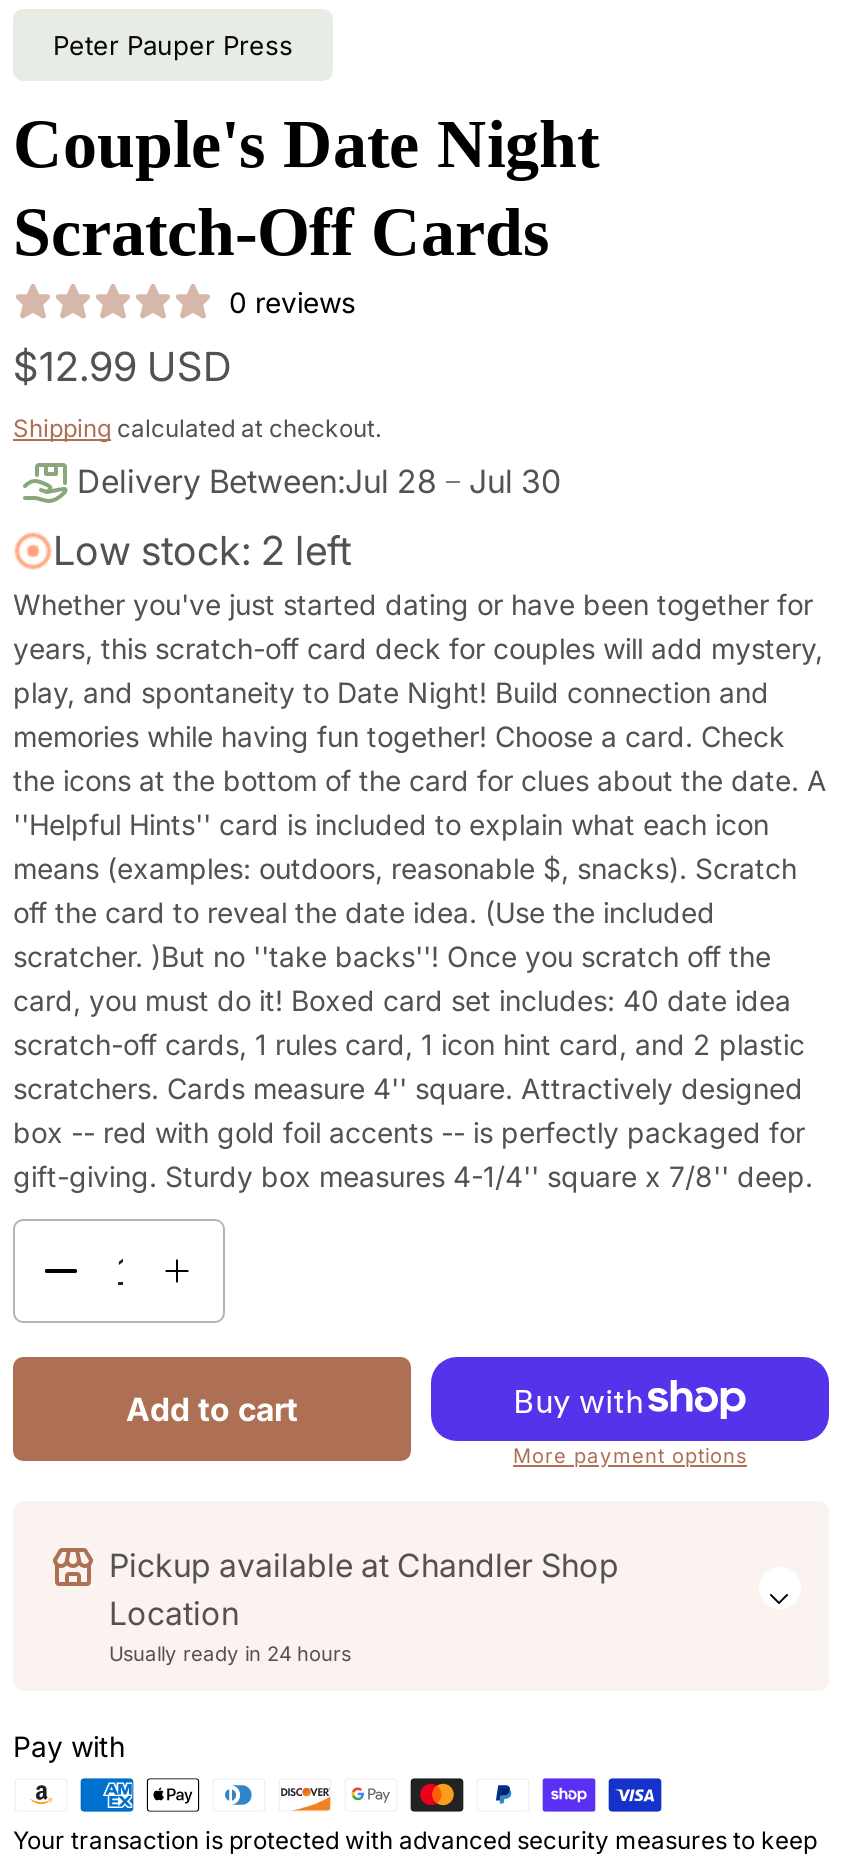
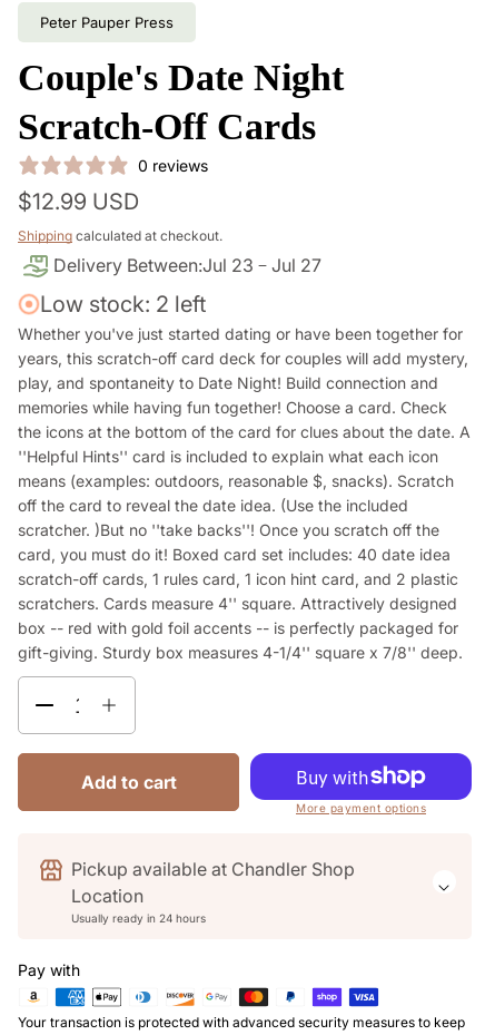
- Delivery Between:Jul 28
+ Delivery Between:Jul 23

- Jul 30
+ Jul 27
